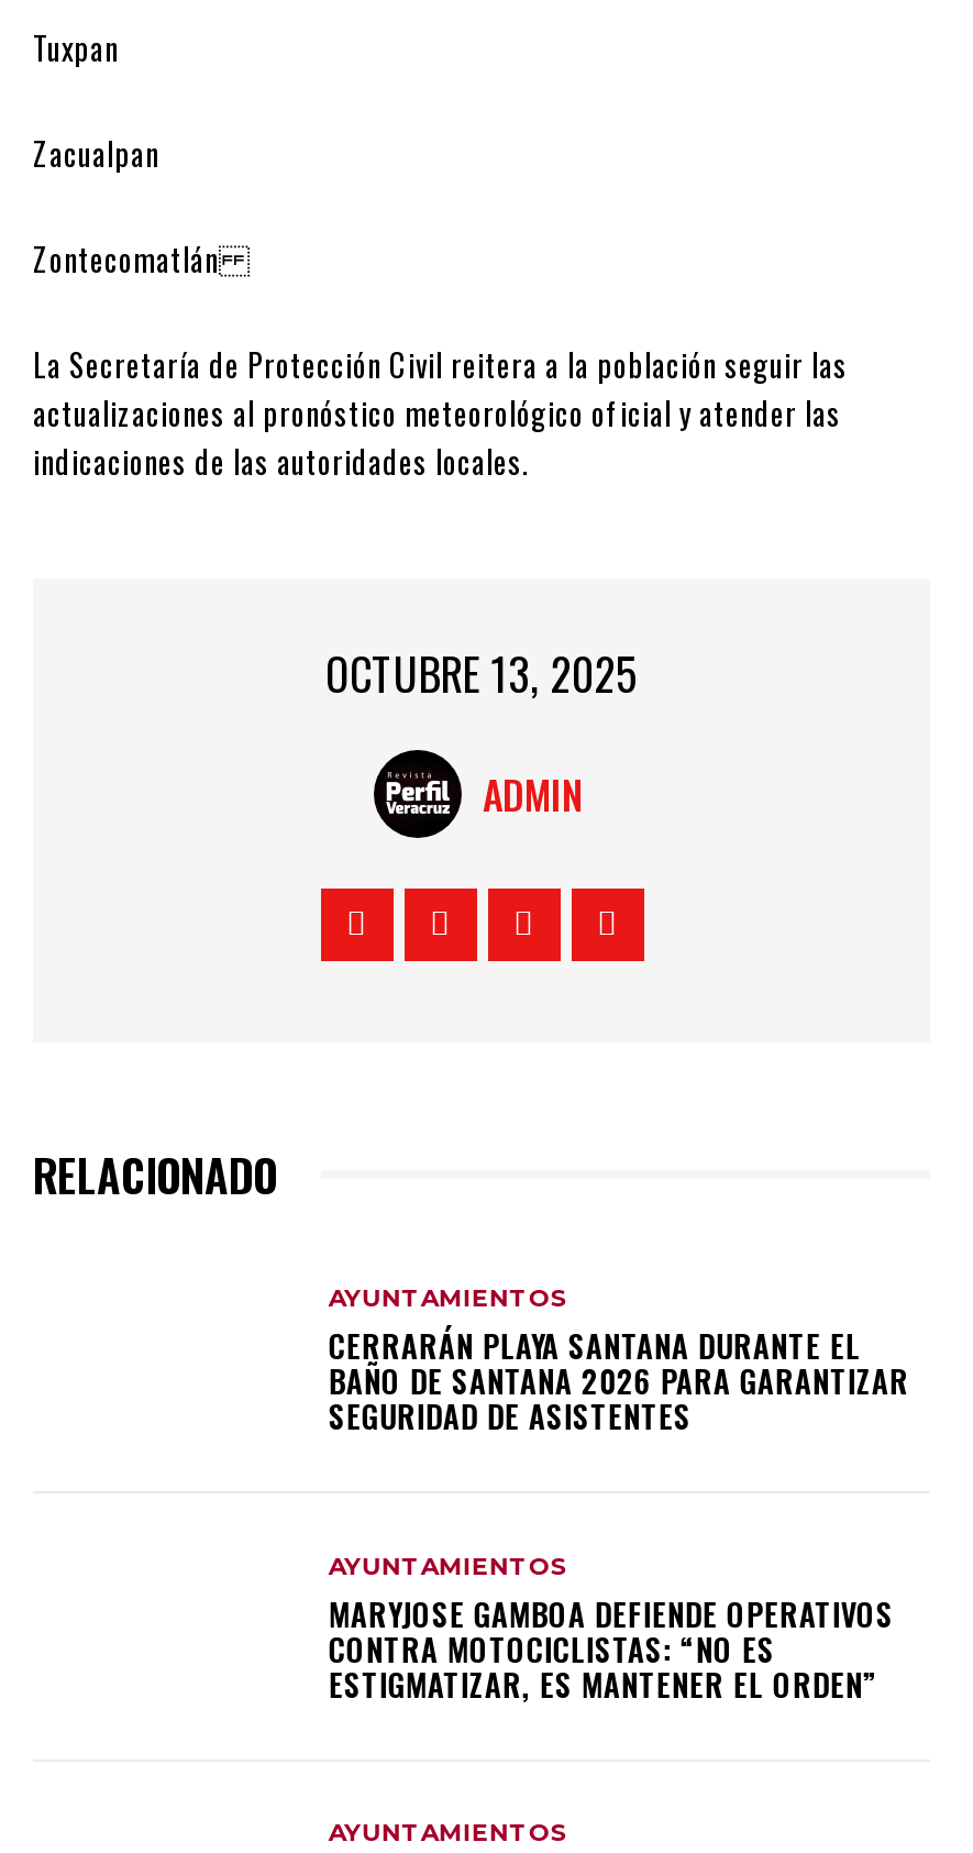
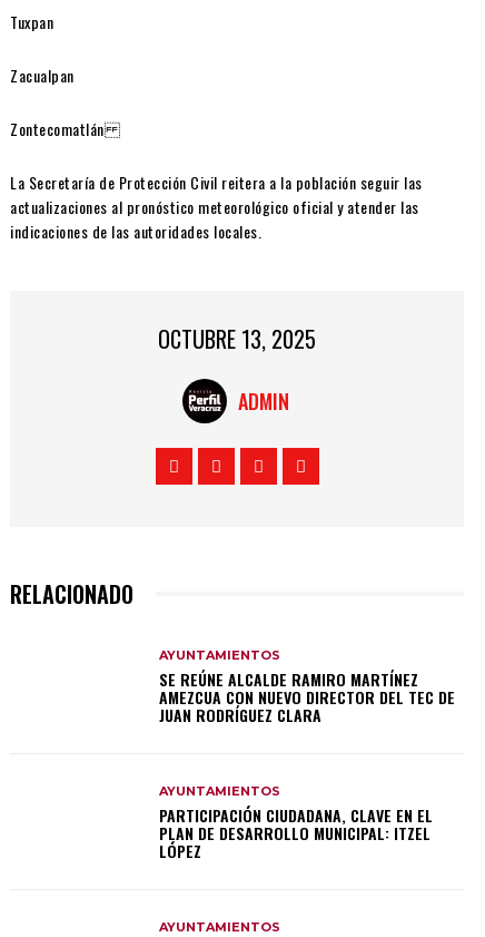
- CERRARÁN PLAYA SANTANA DURANTE EL
- BAÑO DE SANTANA 2026 PARA GARANTIZAR
- SEGURIDAD DE ASISTENTES
+ SE REÚNE ALCALDE RAMIRO MARTÍNEZ
+ AMEZCUA CON NUEVO DIRECTOR DEL TEC DE
+ JUAN RODRÍGUEZ CLARA

- MARYJOSE GAMBOA DEFIENDE OPERATIVOS
- CONTRA MOTOCICLISTAS: “NO ES
- ESTIGMATIZAR, ES MANTENER EL ORDEN”
+ PARTICIPACIÓN CIUDADANA, CLAVE EN EL
+ PLAN DE DESARROLLO MUNICIPAL: ITZEL
+ LÓPEZ
